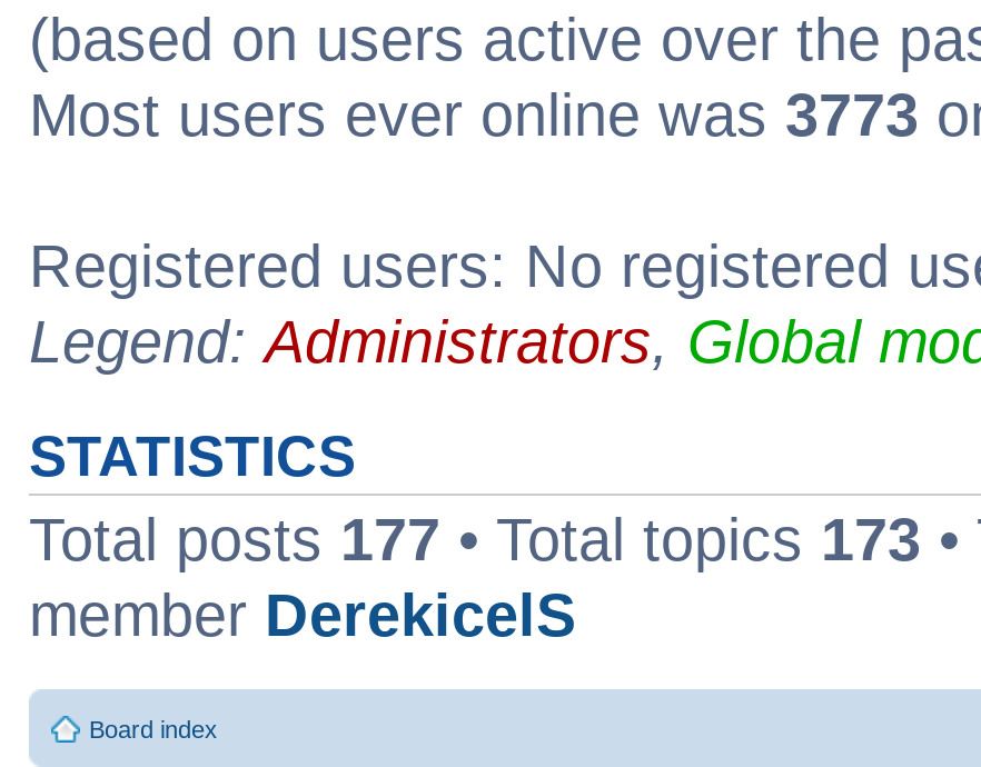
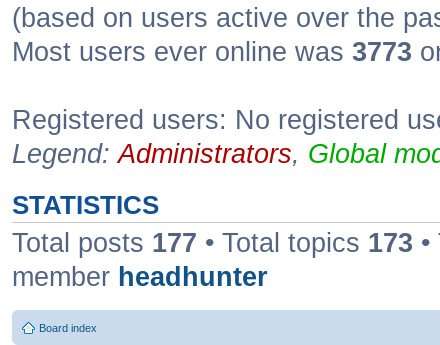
- member DerekicelS
+ member headhunter
